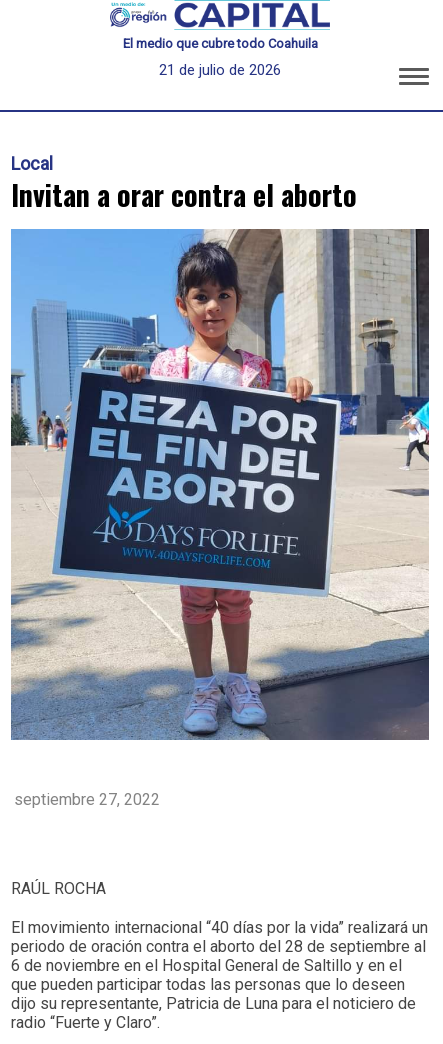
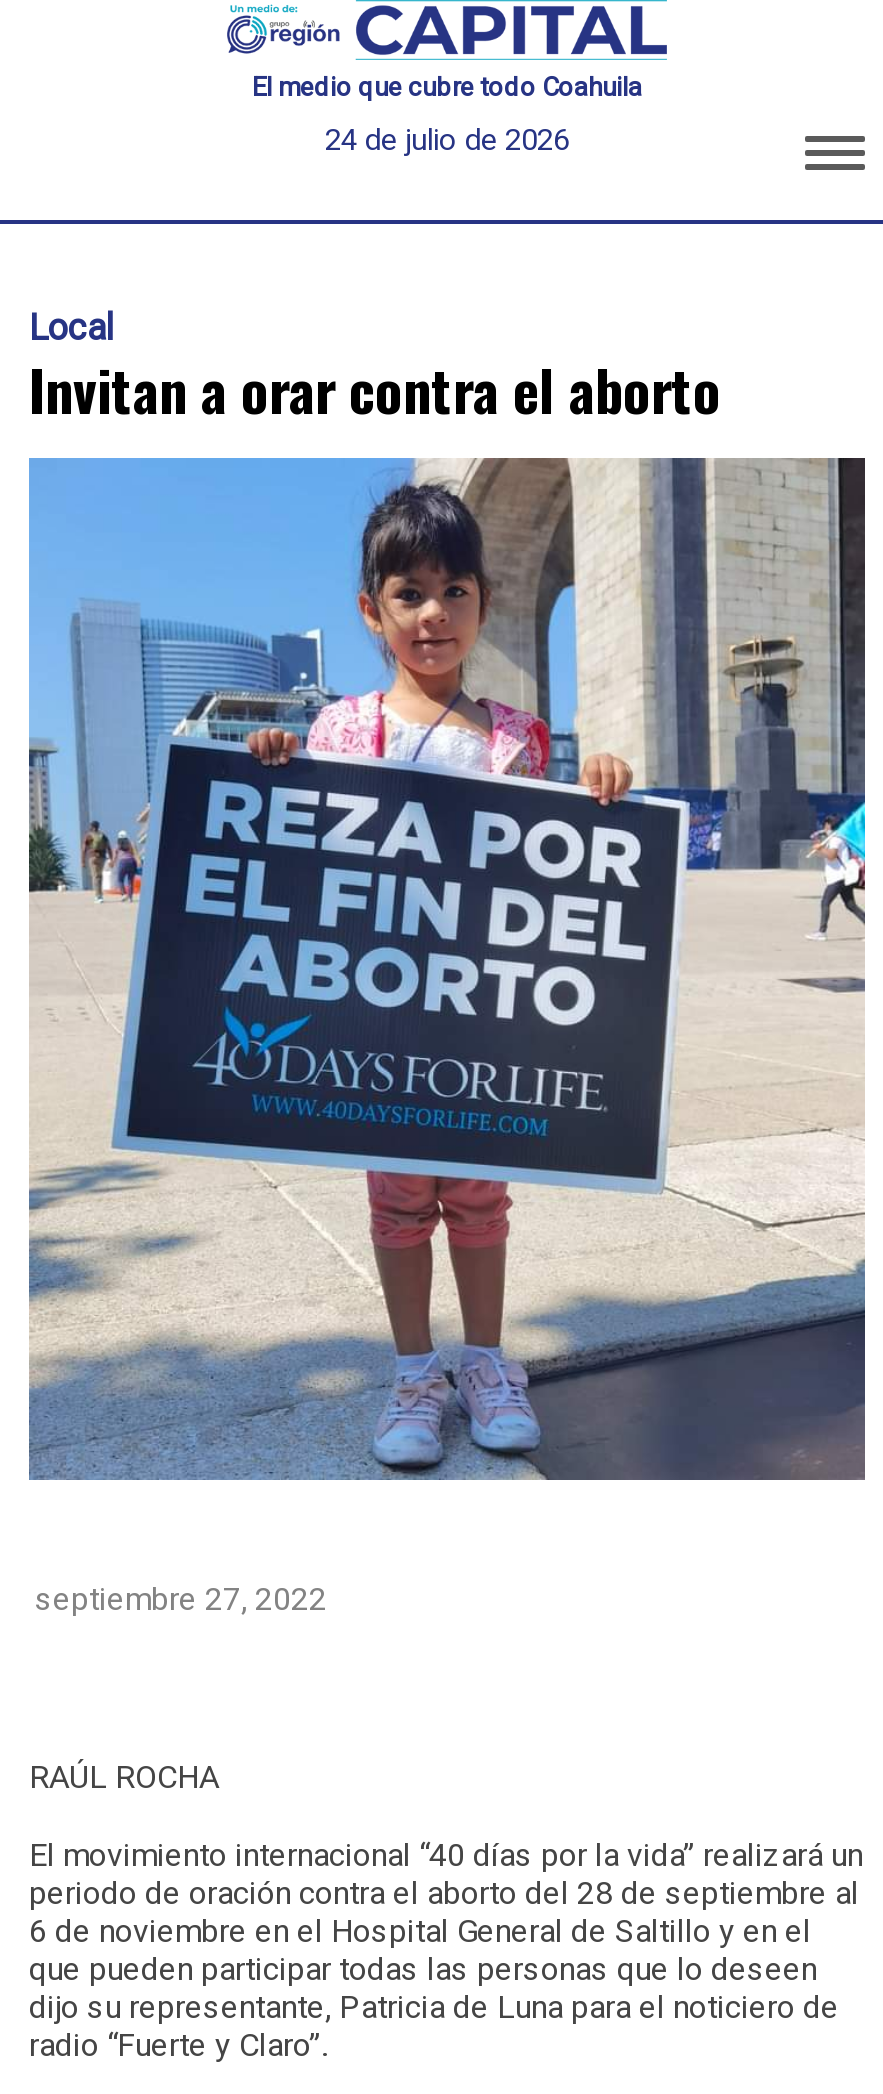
- 21 de julio de 2026
+ 24 de julio de 2026
